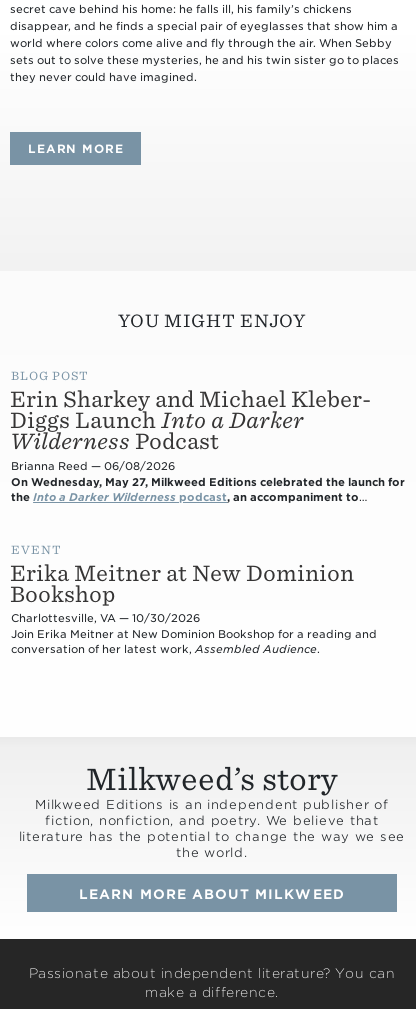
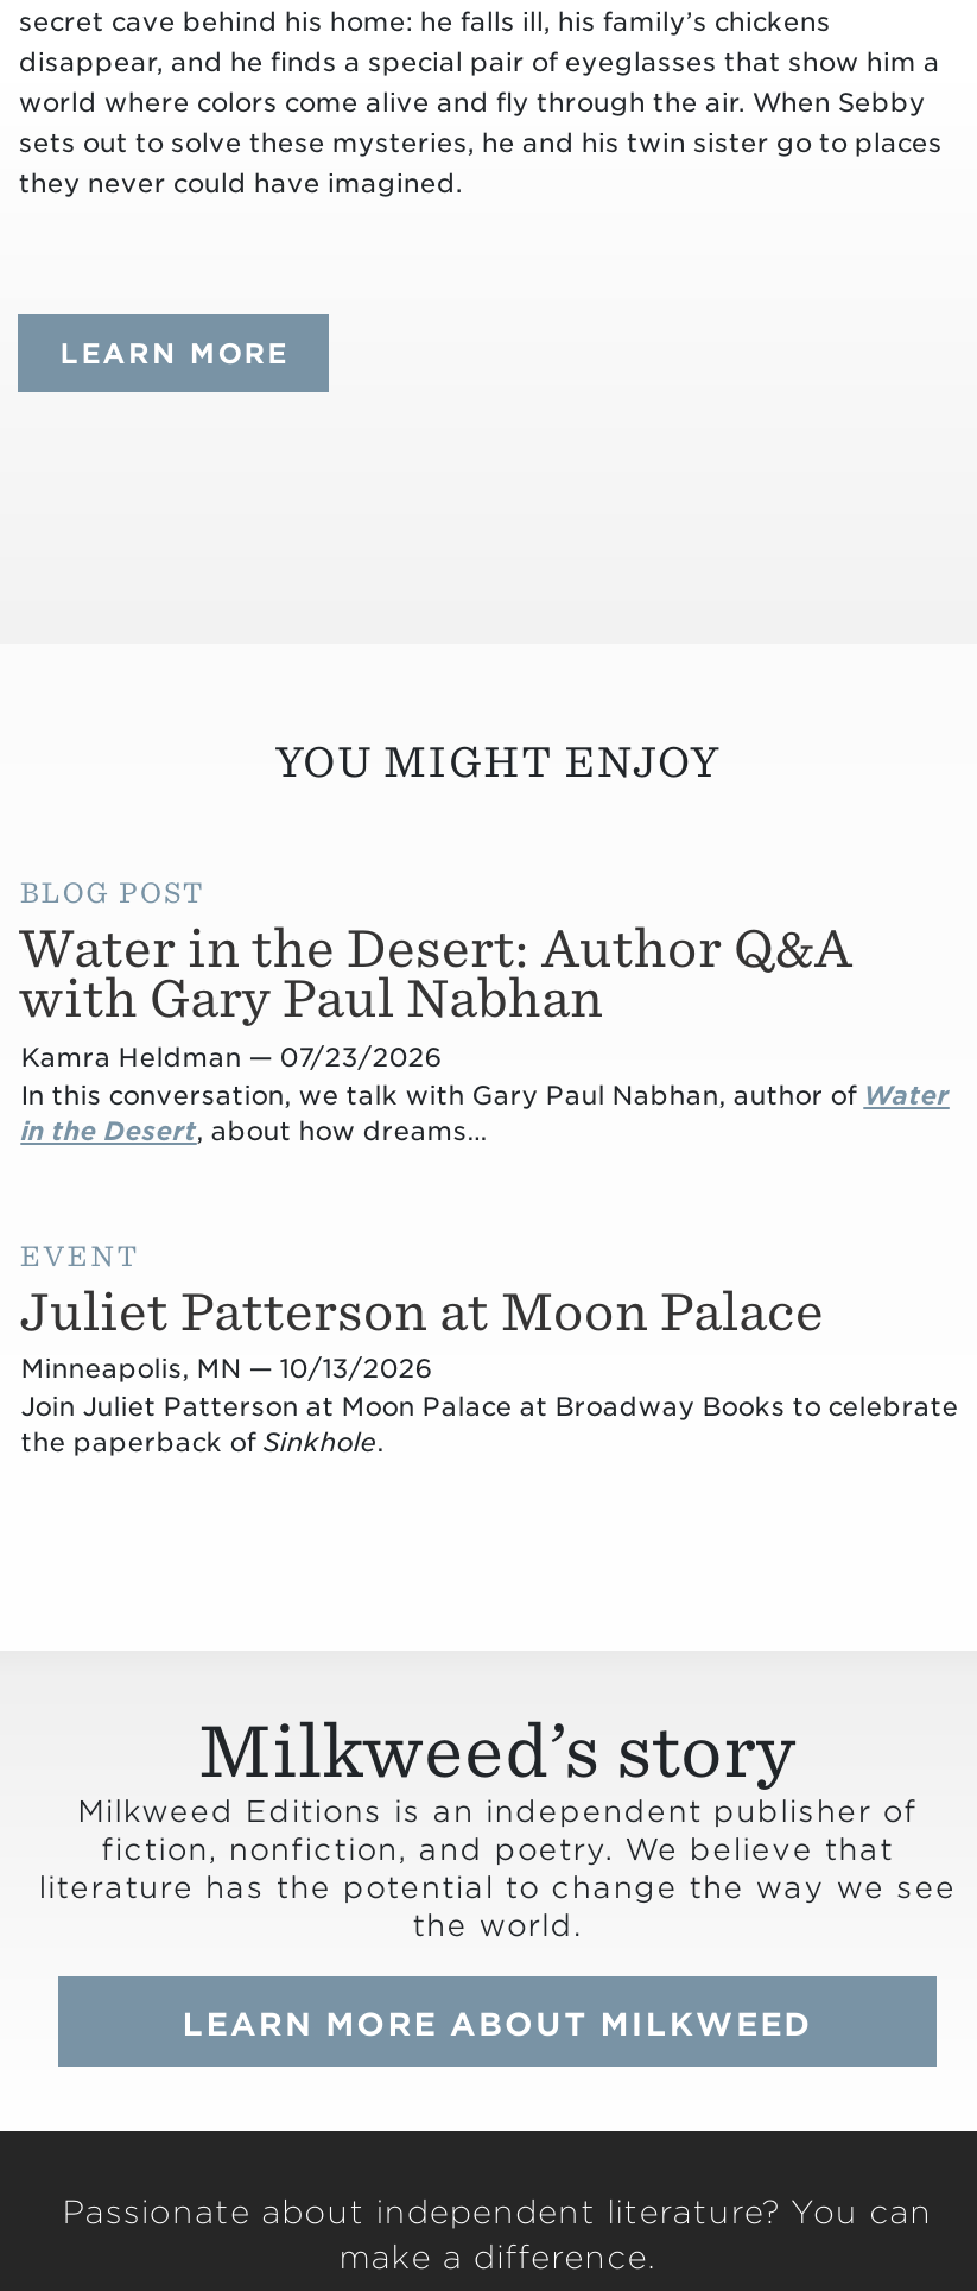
- Erin Sharkey and Michael Kleber-
- Diggs LaunchInto a Darker
- WildernessPodcast
- Brianna Reed — 06/08/2026
- On Wednesday, May 27, Milkweed Editions celebrated the launch for
- the Into a Darker Wilderness podcast, an accompaniment to…
+ Water in the Desert: Author Q&A
+ with Gary Paul Nabhan
+ Kamra Heldman — 07/23/2026
+ In this conversation, we talk with Gary Paul Nabhan, author of Water
+ in the Desert, about how dreams…

- Erika Meitner at New Dominion
- Bookshop
- Charlottesville, VA — 10/30/2026
- Join Erika Meitner at New Dominion Bookshop for a reading and
- conversation of her latest work, Assembled Audience.
+ Juliet Patterson at Moon Palace
+ Minneapolis, MN — 10/13/2026
+ Join Juliet Patterson at Moon Palace at Broadway Books to celebrate
+ the paperback of Sinkhole.
